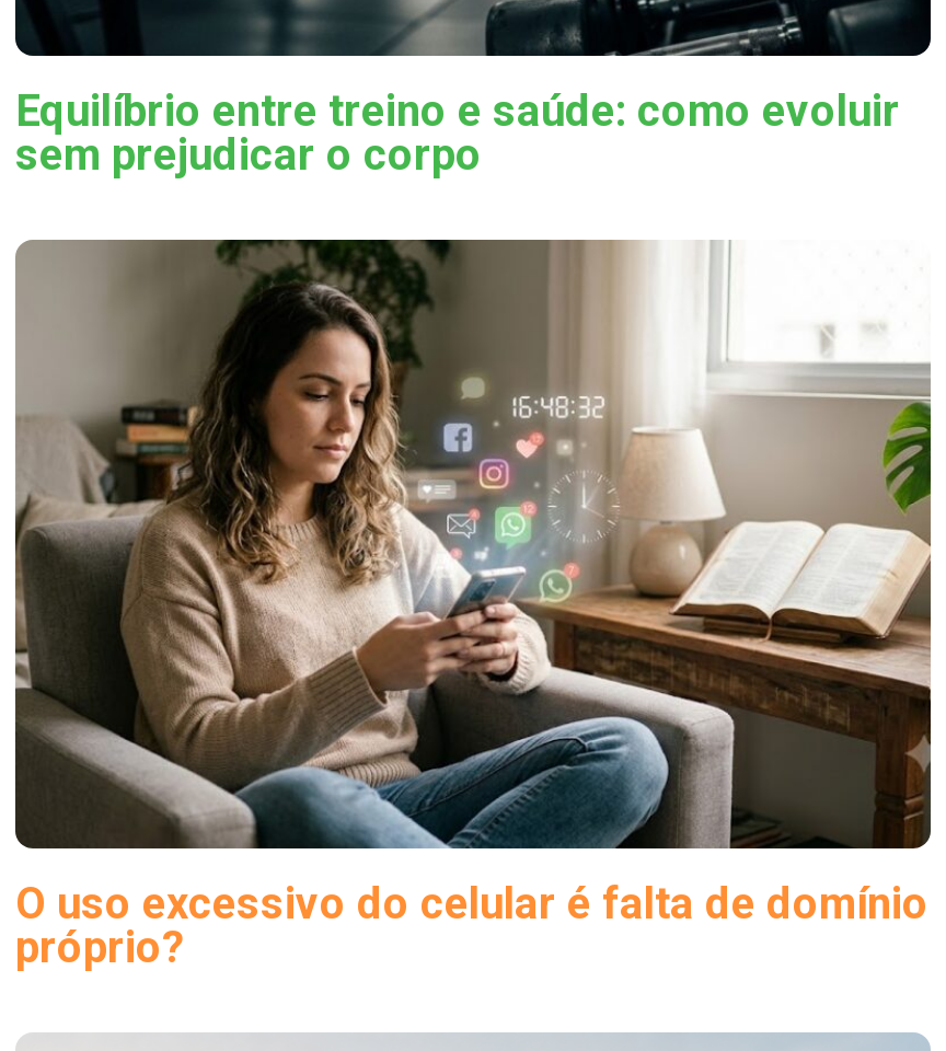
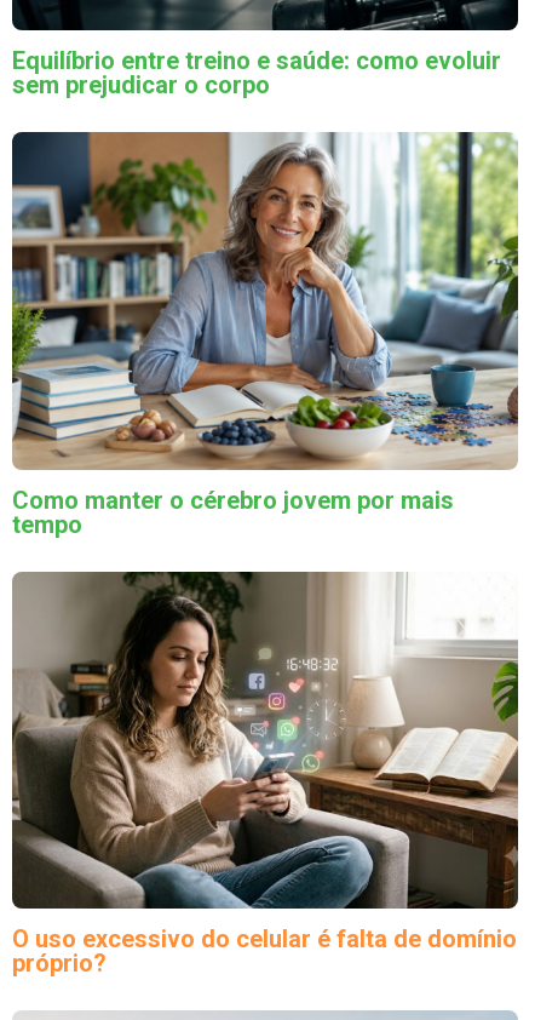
+ [image]
+ Como manter o cérebro jovem por mais
+ tempo
